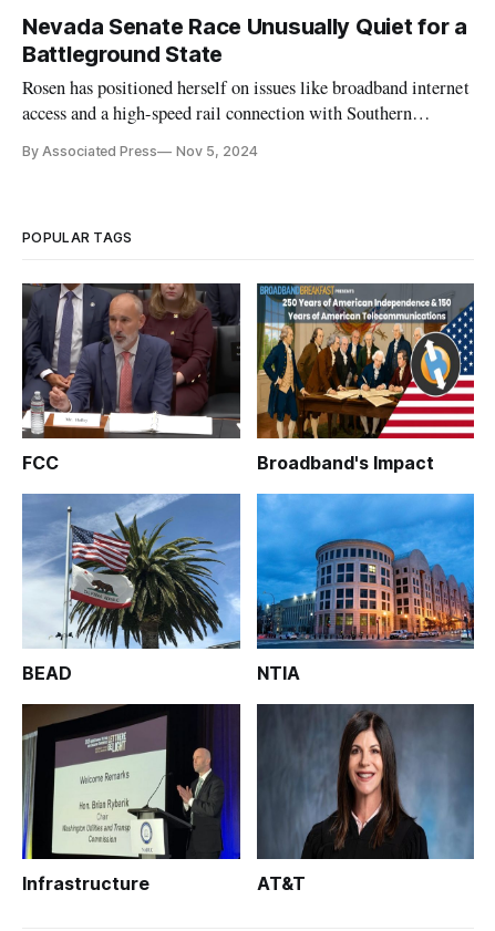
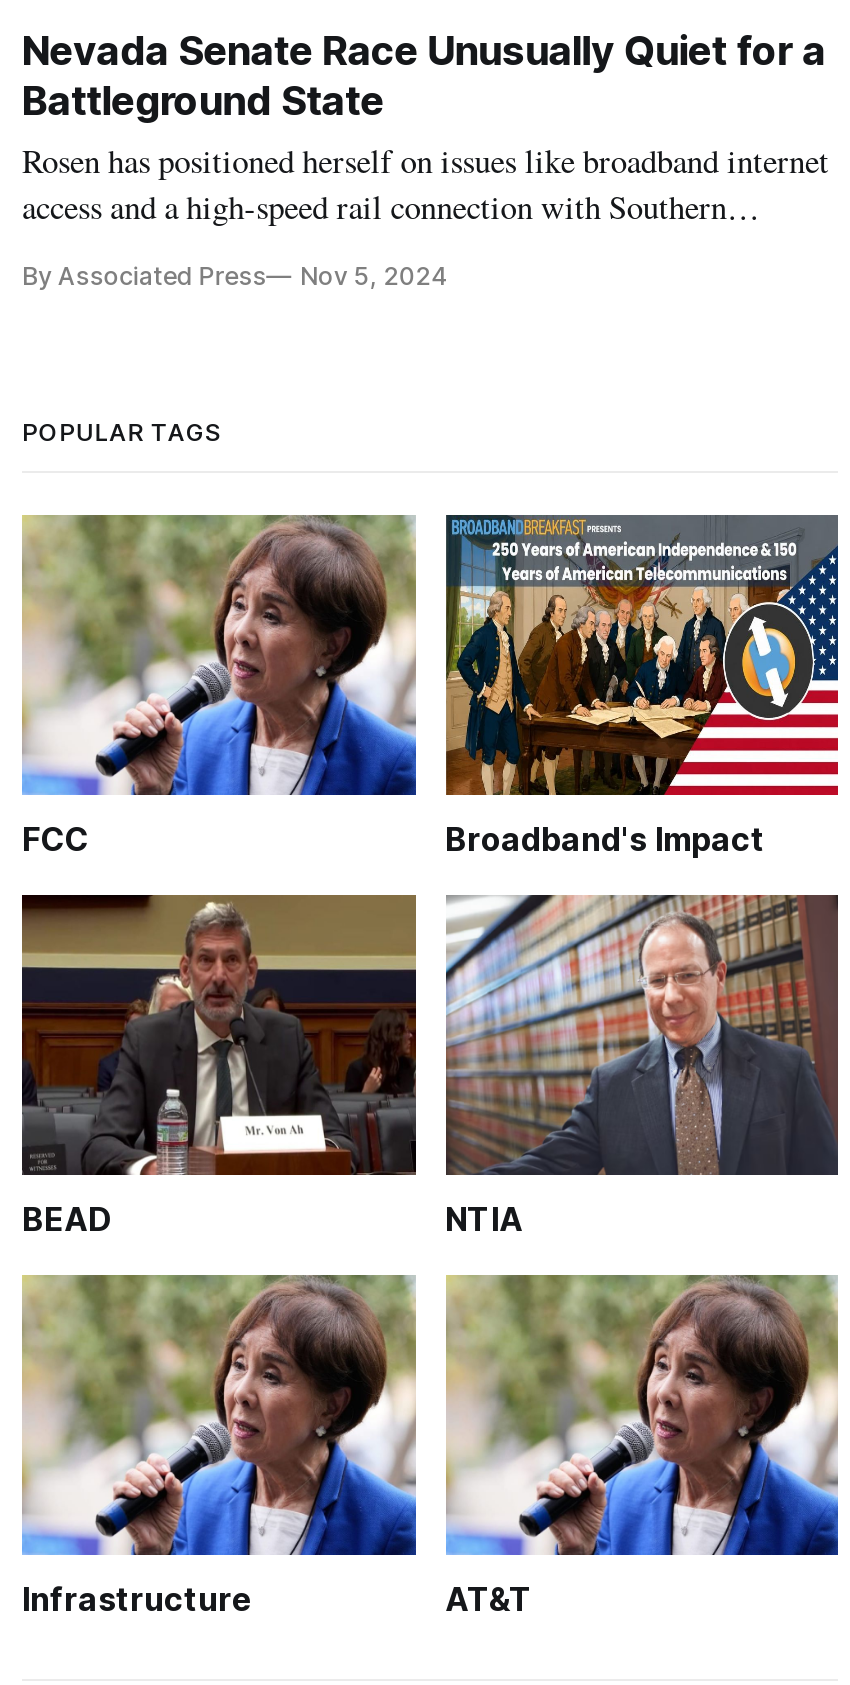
- [image]
+ [image]

- [image]
+ [image]

- [image]
+ [image]

- [image]
+ [image]

- [image]
+ [image]
